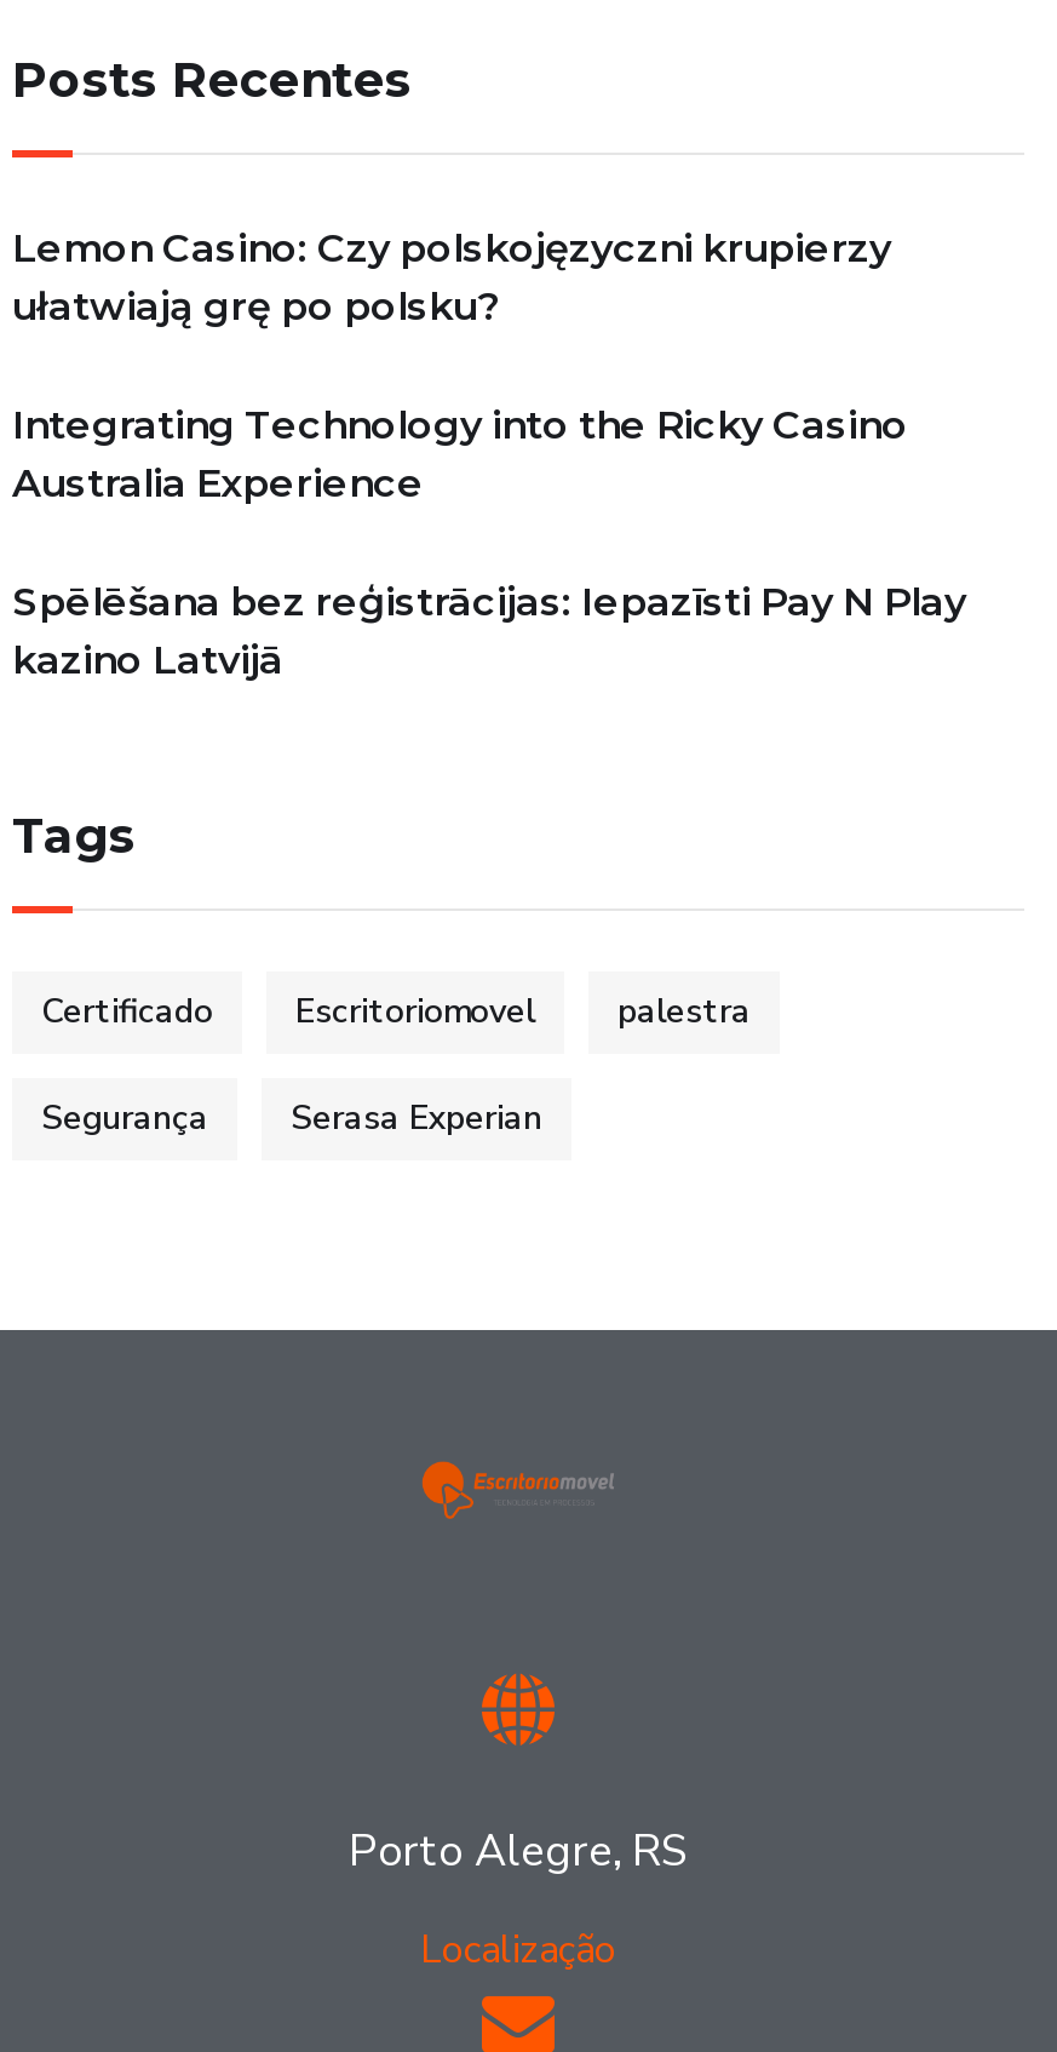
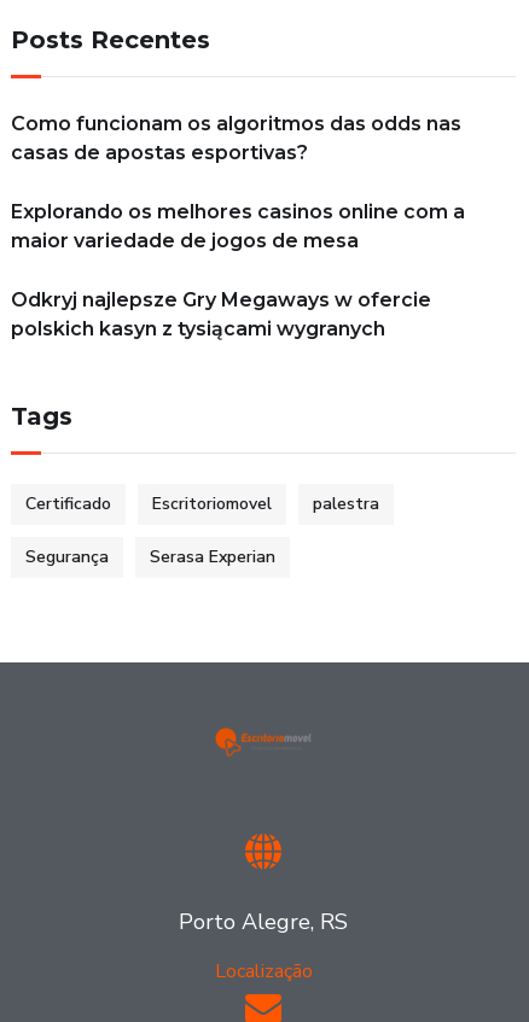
- Lemon Casino: Czy polskojęzyczni krupierzy
- ułatwiają grę po polsku?
+ Como funcionam os algoritmos das odds nas
+ casas de apostas esportivas?

- Integrating Technology into the Ricky Casino
- Australia Experience
+ Explorando os melhores casinos online com a
+ maior variedade de jogos de mesa

- Spēlēšana bez reģistrācijas: Iepazīsti Pay N Play
- kazino Latvijā
+ Odkryj najlepsze Gry Megaways w ofercie
+ polskich kasyn z tysiącami wygranych
